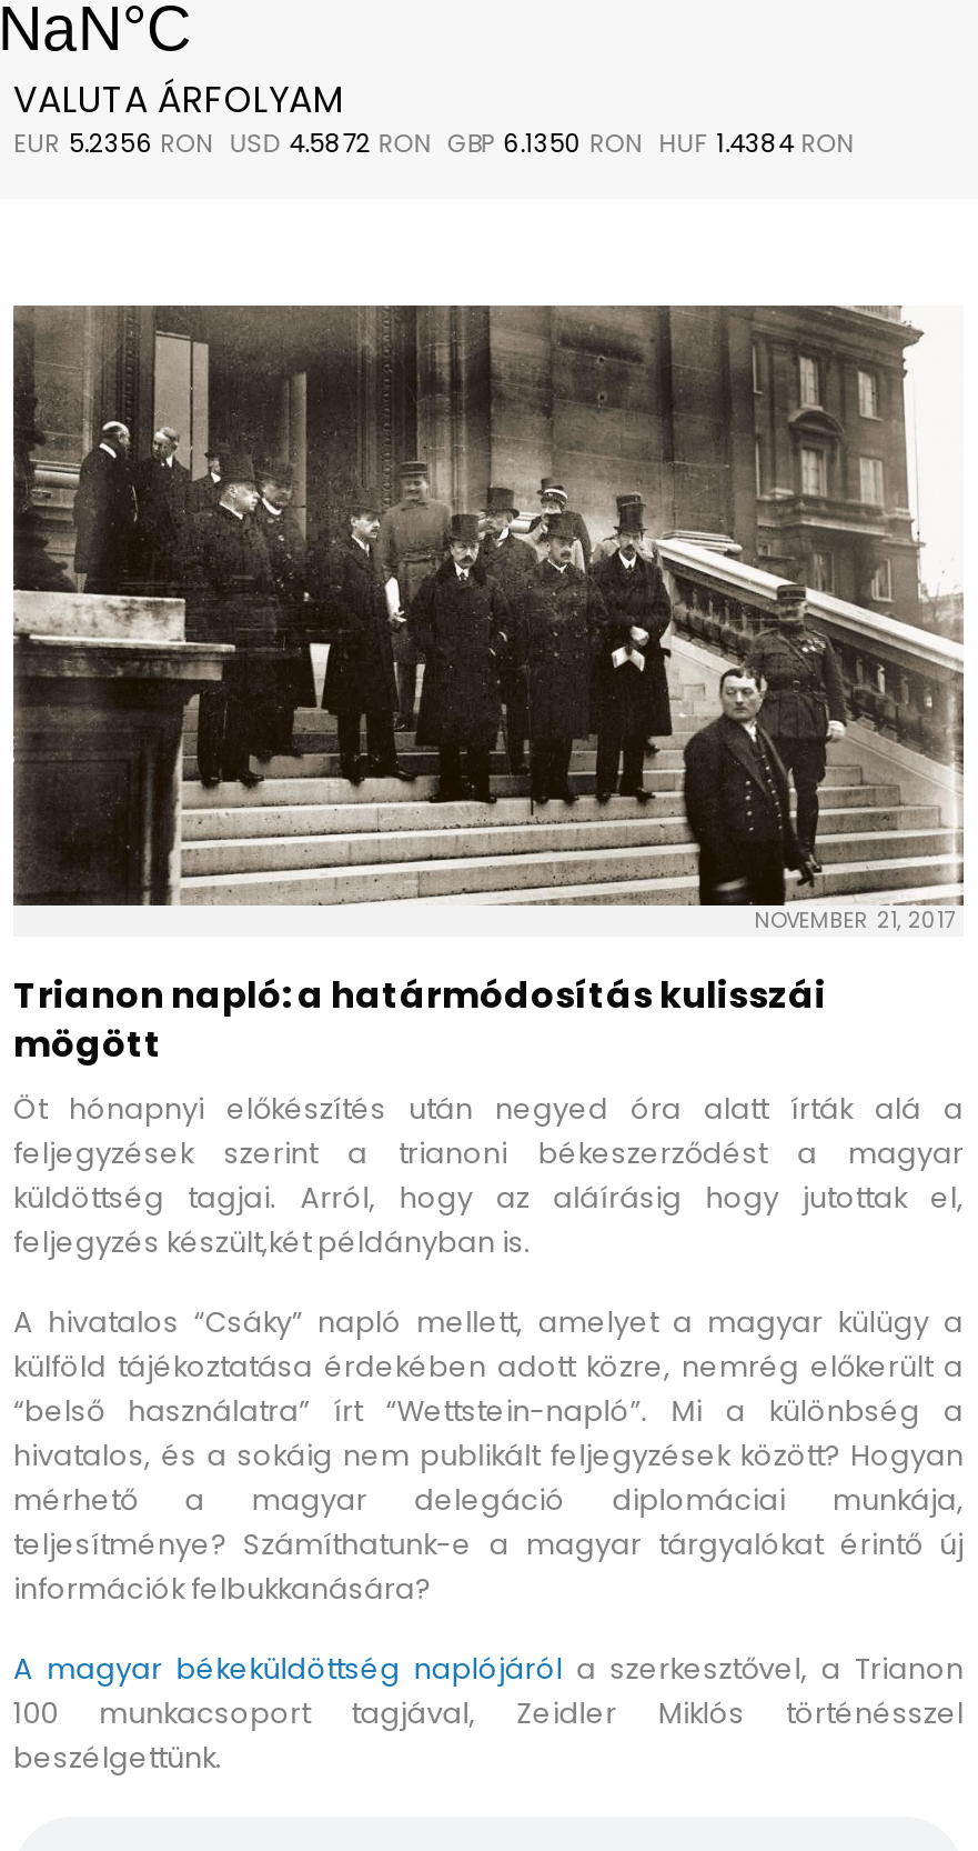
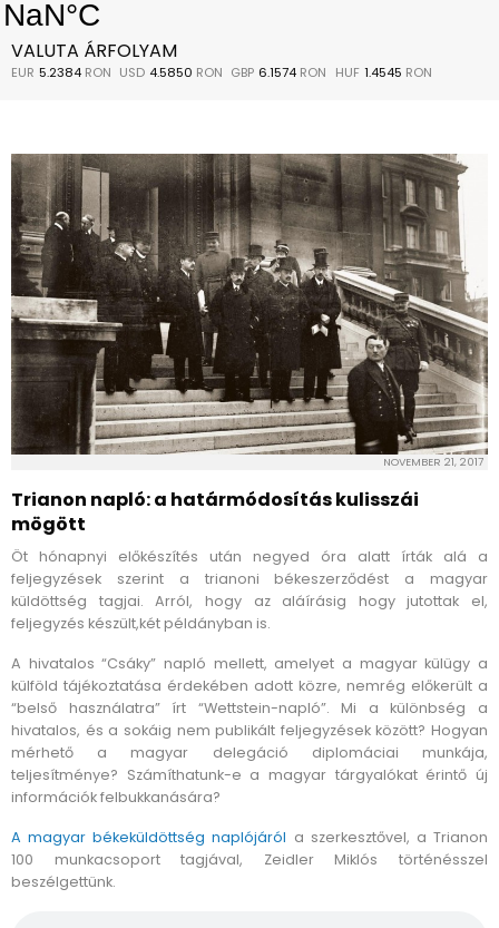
- EUR 5.2356 RON USD 4.5872 RON GBP 6.1350 RON HUF 1.4384 RON
+ EUR 5.2384 RON USD 4.5850 RON GBP 6.1574 RON HUF 1.4545 RON
